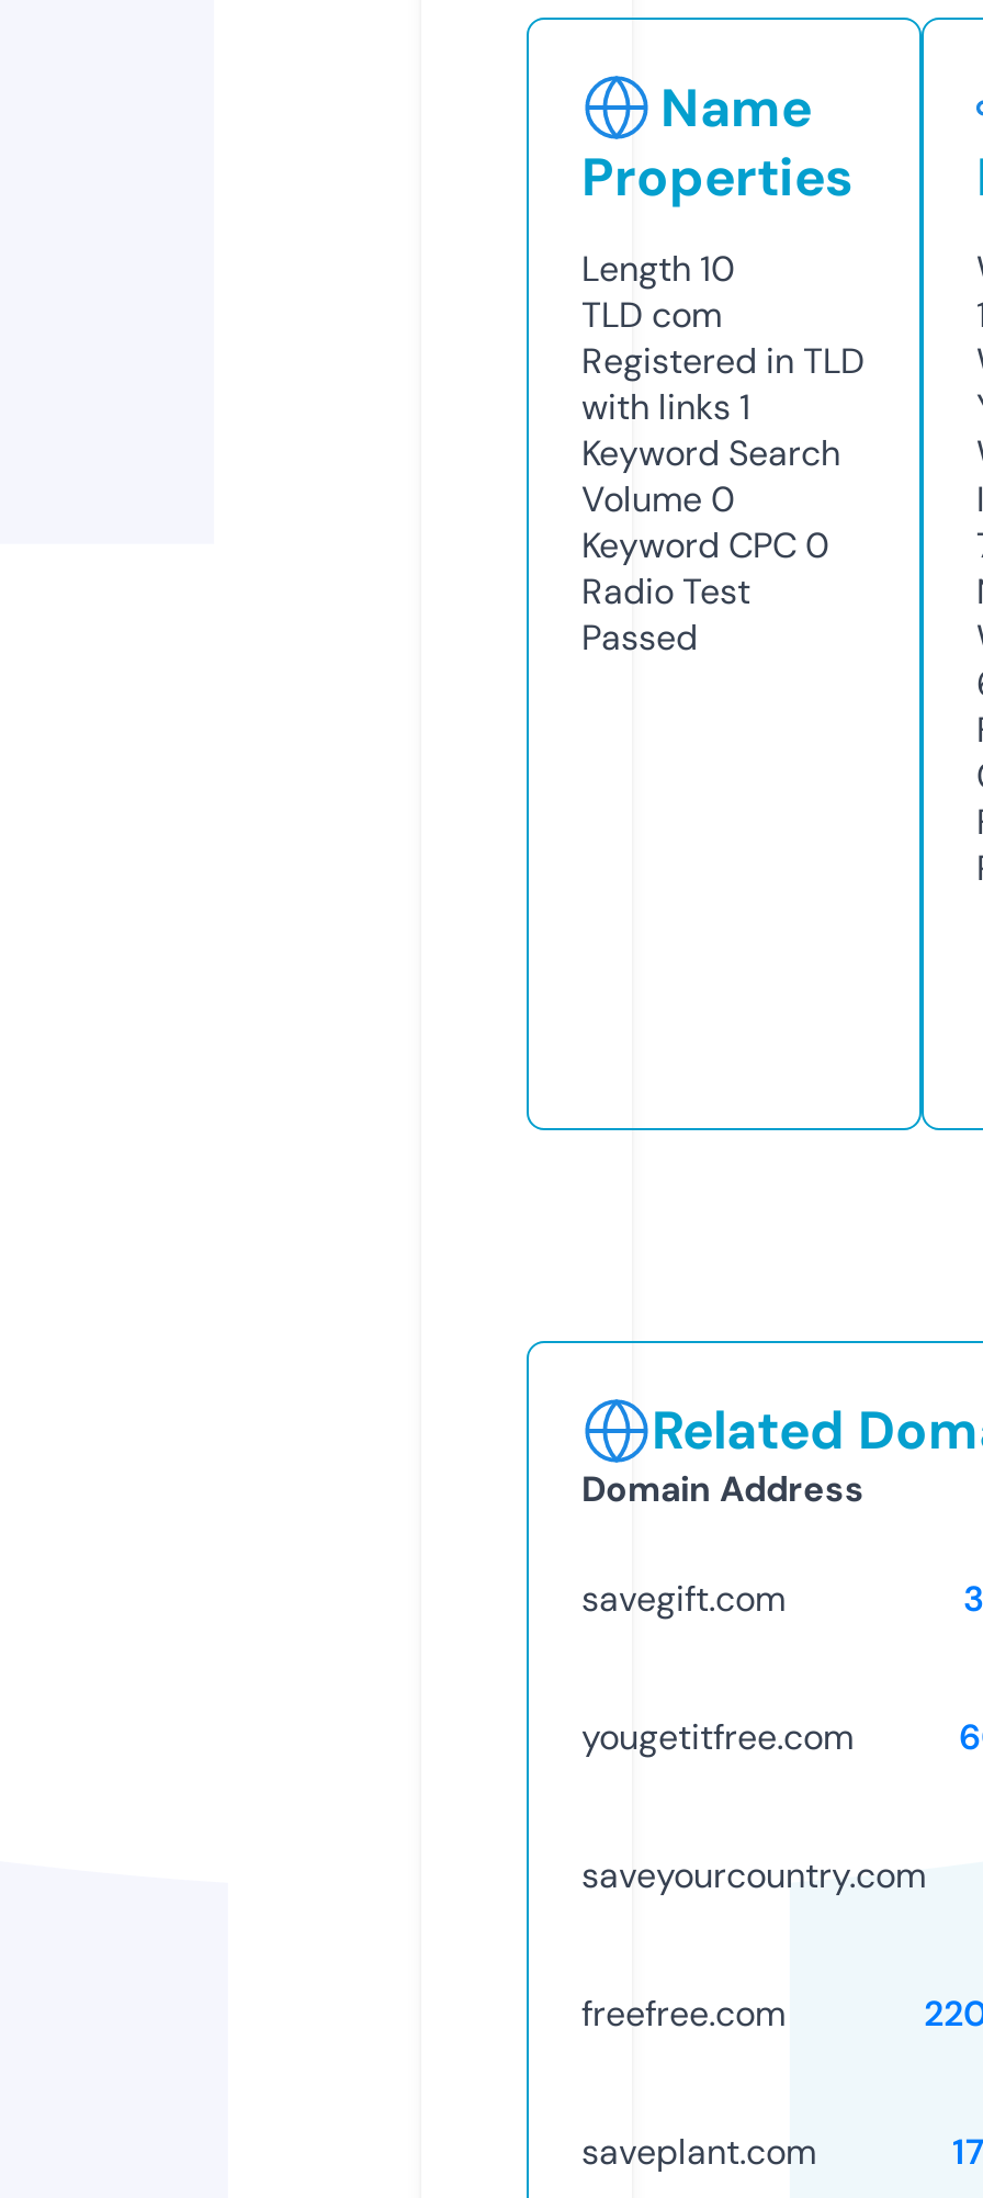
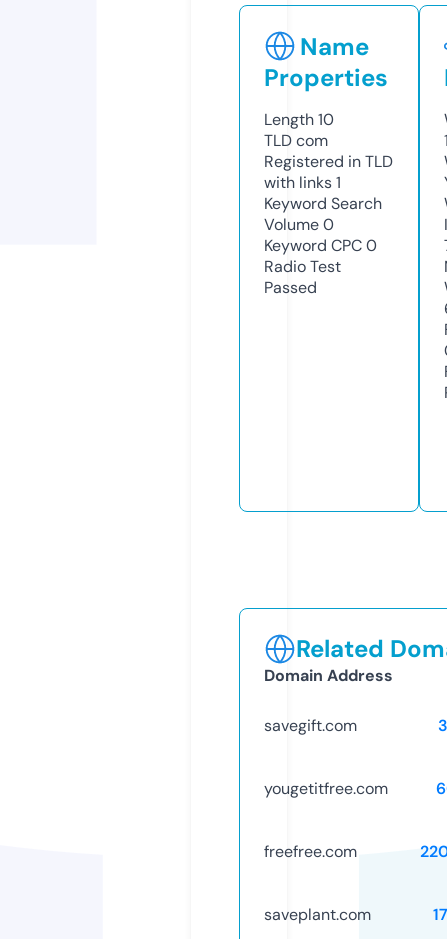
- saveyourcountry.com
